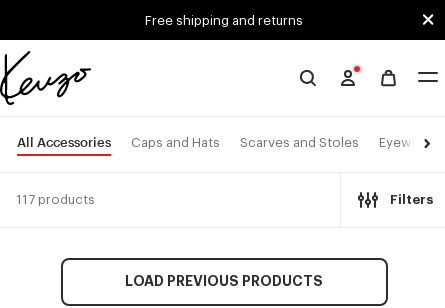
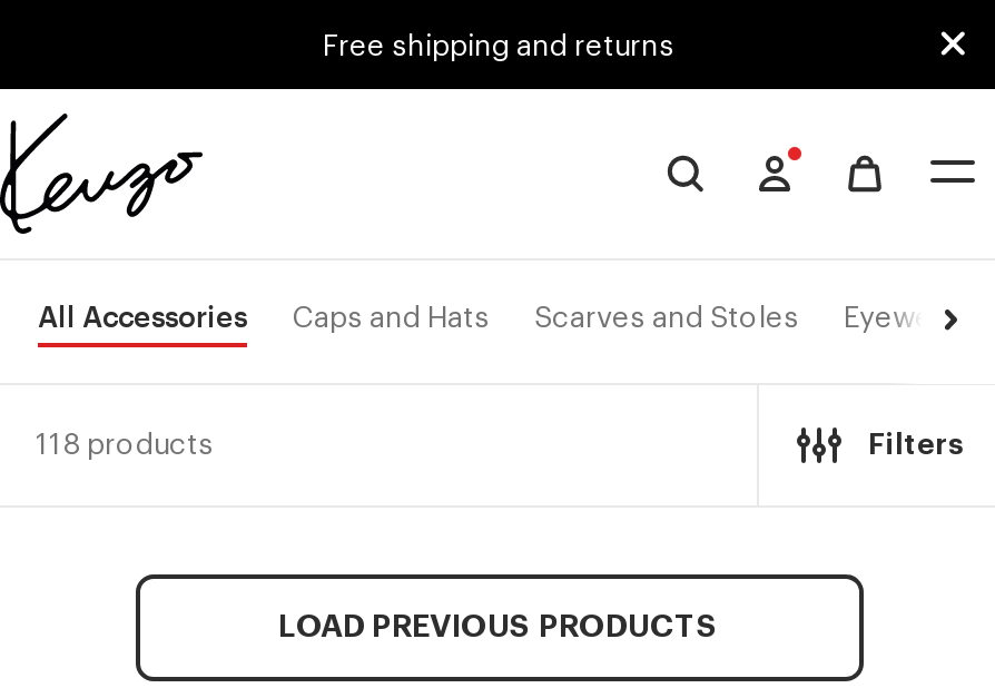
- 117 products
+ 118 products
